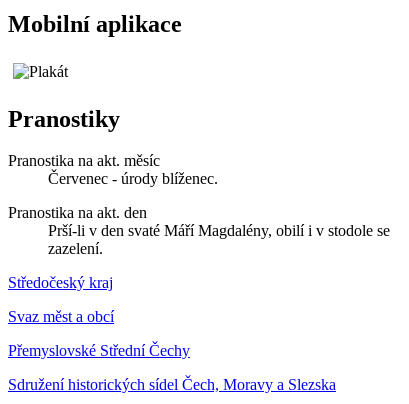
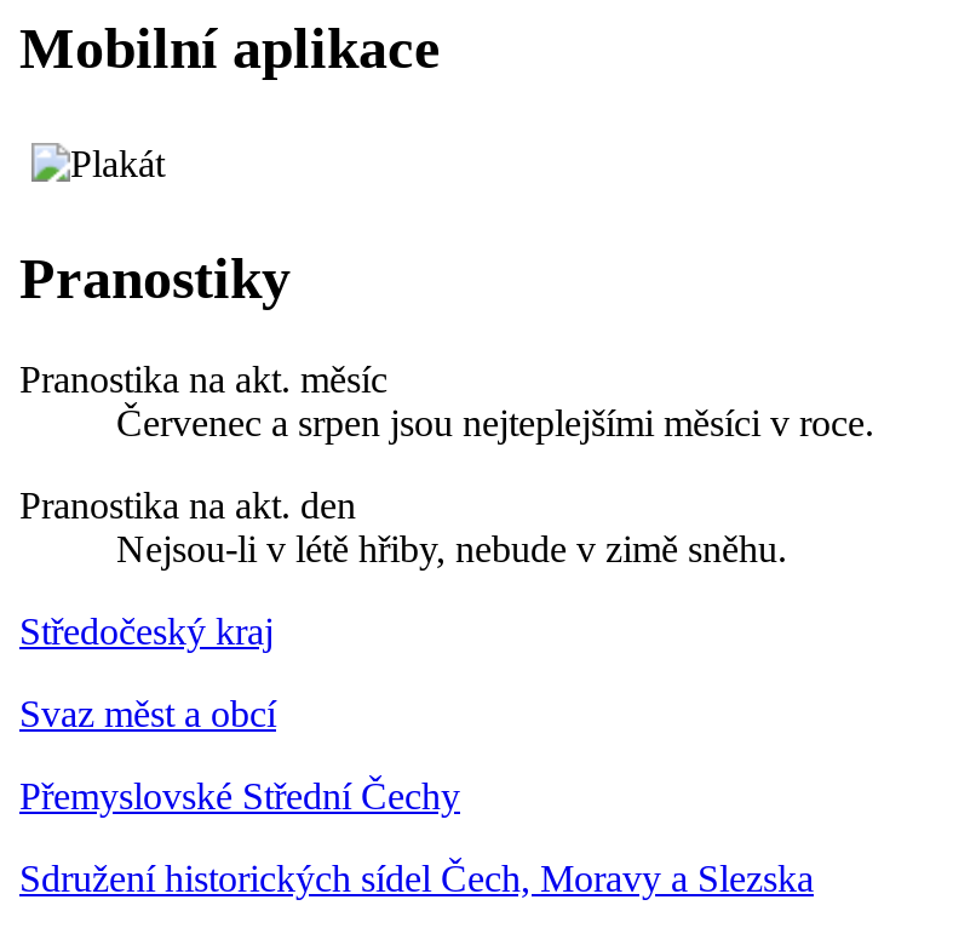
- Červenec - úrody blíženec.
+ Červenec a srpen jsou nejteplejšími měsíci v roce.

- Prší-li v den svaté Máří Magdalény, obilí i v stodole se
- zazelení.
+ Nejsou-li v létě hřiby, nebude v zimě sněhu.
